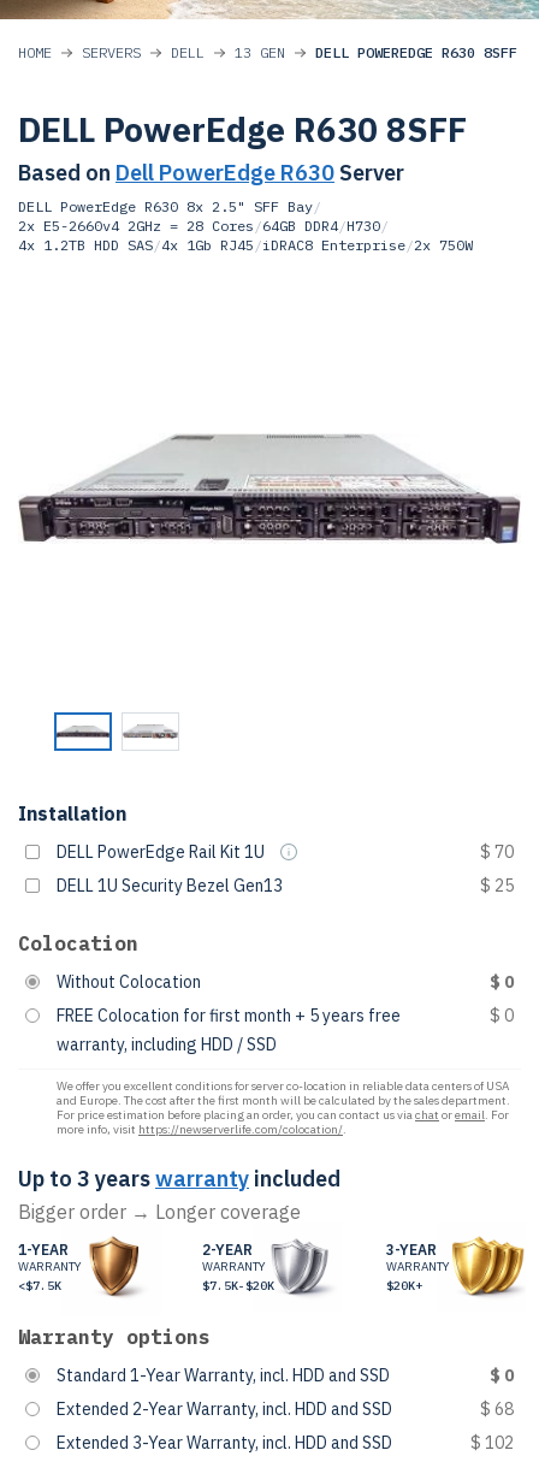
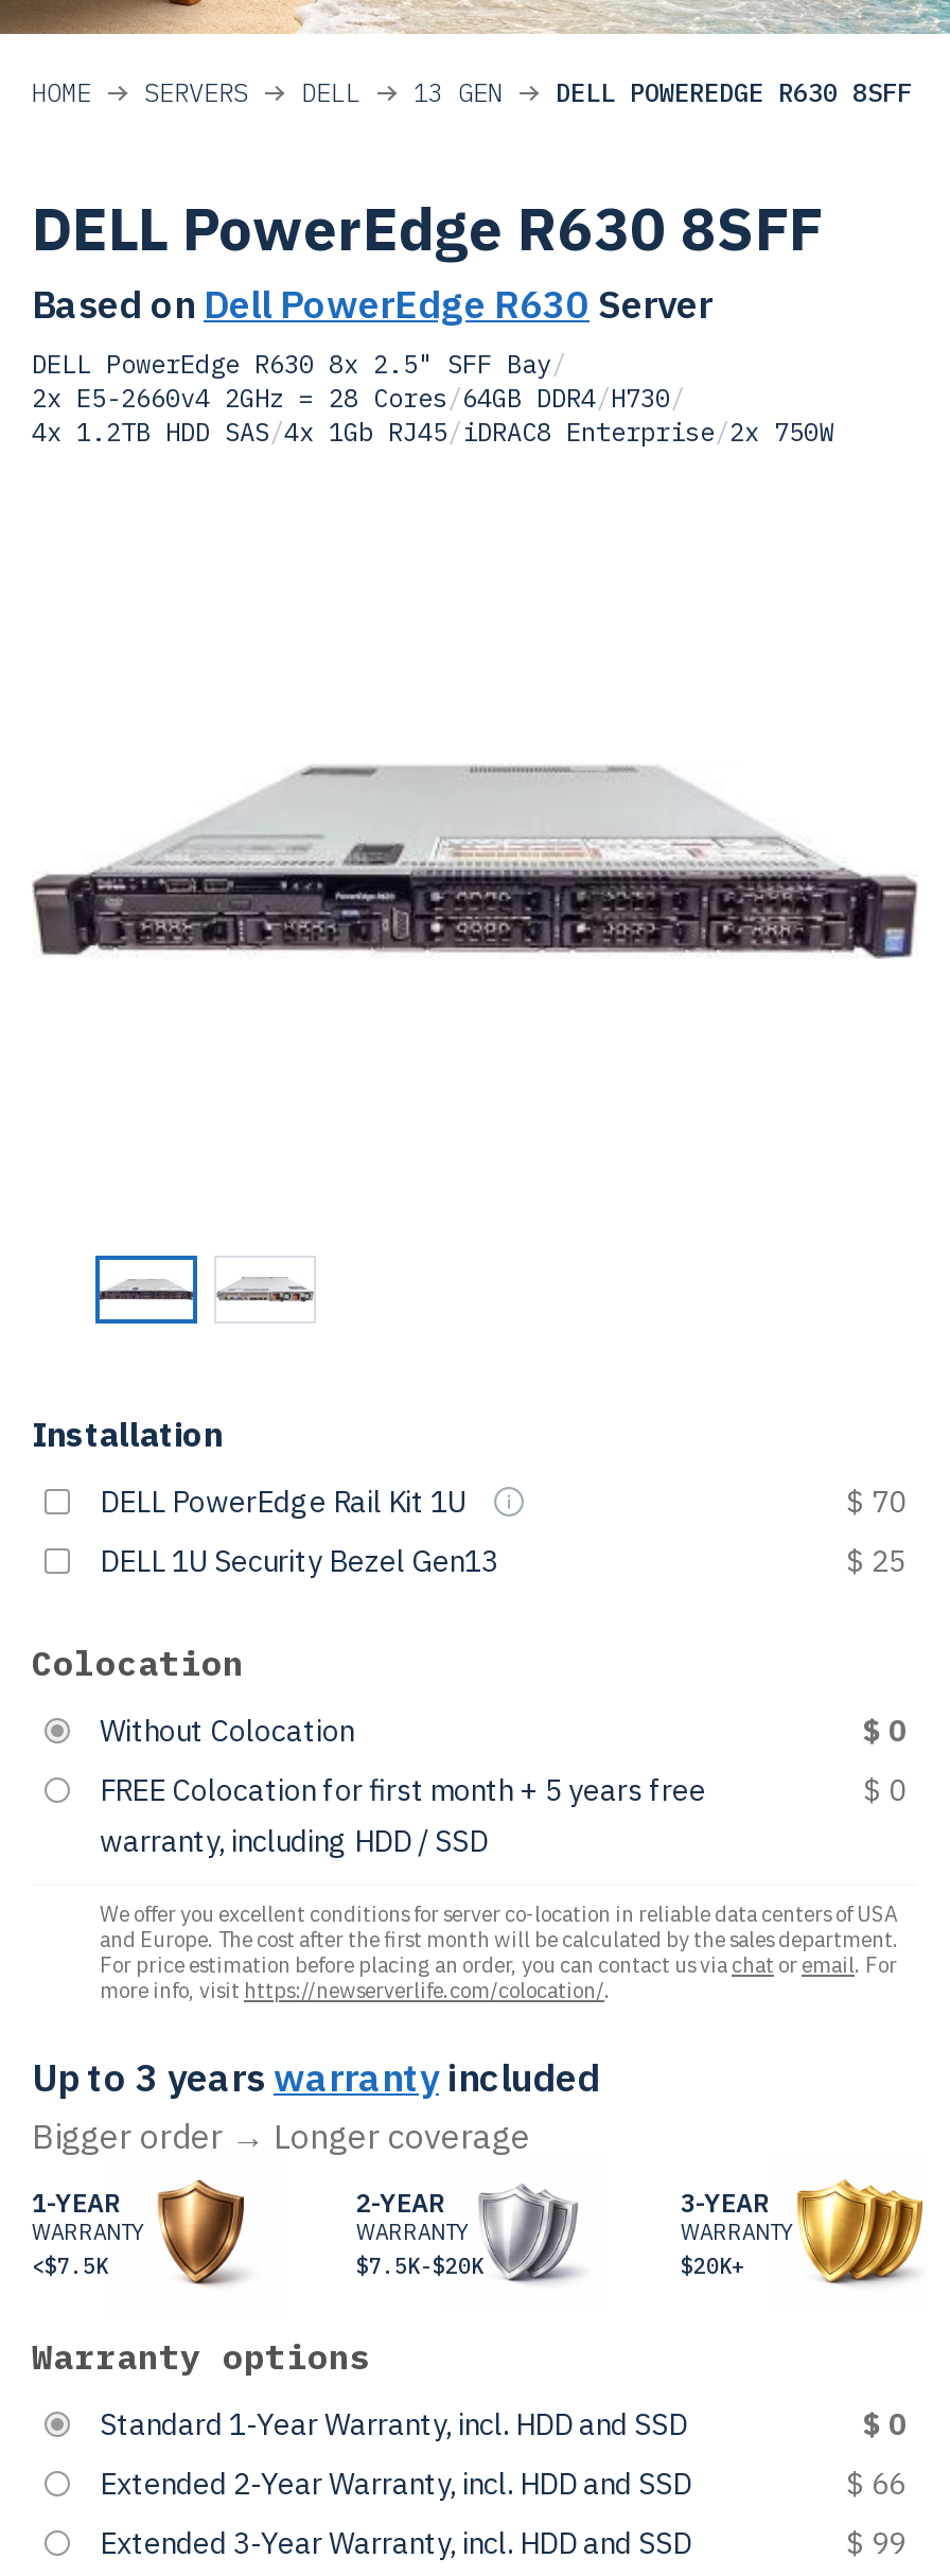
- $ 68
+ $ 66

- $ 102
+ $ 99
